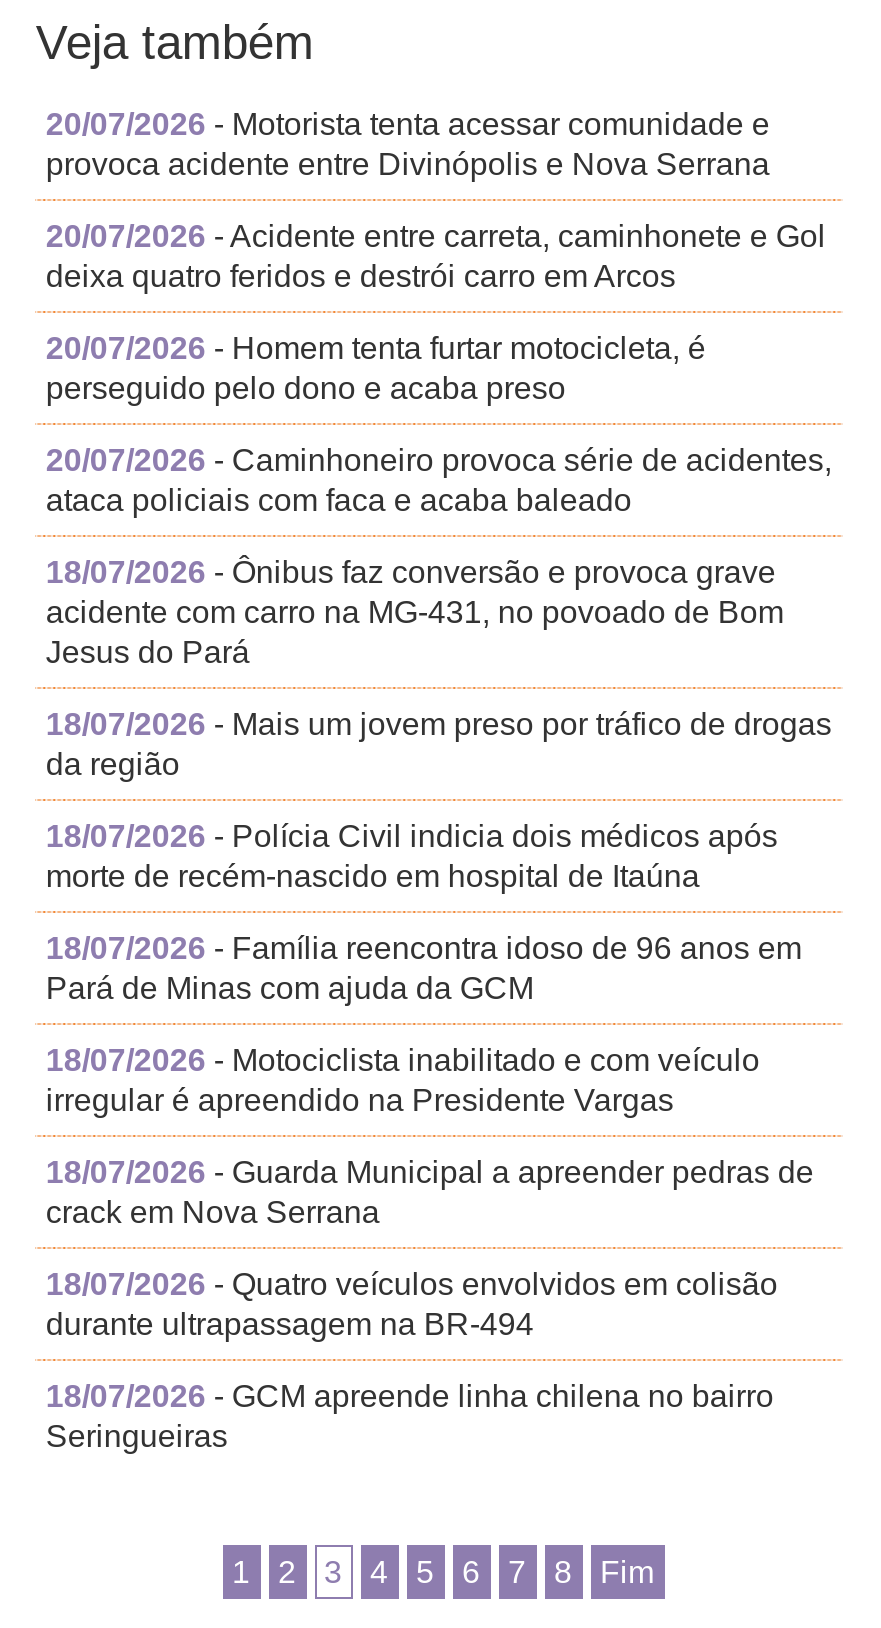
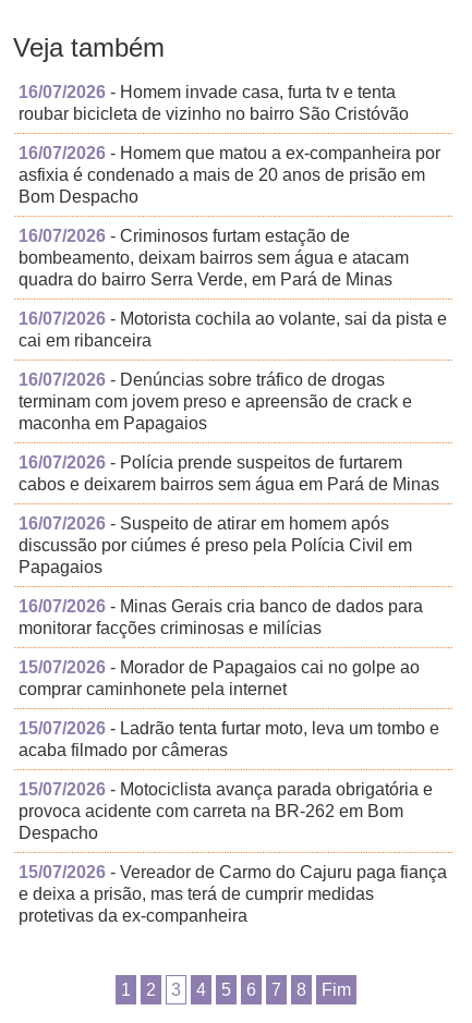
- 20/07/2026 - Motorista tenta acessar comunidade e
- provoca acidente entre Divinópolis e Nova Serrana
+ 16/07/2026 - Homem invade casa, furta tv e tenta
+ roubar bicicleta de vizinho no bairro São Cristóvão

- 20/07/2026 - Acidente entre carreta, caminhonete e Gol
- deixa quatro feridos e destrói carro em Arcos
+ 16/07/2026 - Homem que matou a ex-companheira por
+ asfixia é condenado a mais de 20 anos de prisão em
+ Bom Despacho

- 20/07/2026 - Homem tenta furtar motocicleta, é
- perseguido pelo dono e acaba preso
+ 16/07/2026 - Criminosos furtam estação de
+ bombeamento, deixam bairros sem água e atacam
+ quadra do bairro Serra Verde, em Pará de Minas

- 20/07/2026 - Caminhoneiro provoca série de acidentes,
- ataca policiais com faca e acaba baleado
+ 16/07/2026 - Motorista cochila ao volante, sai da pista e
+ cai em ribanceira

- 18/07/2026 - Ônibus faz conversão e provoca grave
- acidente com carro na MG-431, no povoado de Bom
- Jesus do Pará
+ 16/07/2026 - Denúncias sobre tráfico de drogas
+ terminam com jovem preso e apreensão de crack e
+ maconha em Papagaios

- 18/07/2026 - Mais um jovem preso por tráfico de drogas
- da região
+ 16/07/2026 - Polícia prende suspeitos de furtarem
+ cabos e deixarem bairros sem água em Pará de Minas

- 18/07/2026 - Polícia Civil indicia dois médicos após
- morte de recém-nascido em hospital de Itaúna
+ 16/07/2026 - Suspeito de atirar em homem após
+ discussão por ciúmes é preso pela Polícia Civil em
+ Papagaios

- 18/07/2026 - Família reencontra idoso de 96 anos em
- Pará de Minas com ajuda da GCM
+ 16/07/2026 - Minas Gerais cria banco de dados para
+ monitorar facções criminosas e milícias

- 18/07/2026 - Motociclista inabilitado e com veículo
- irregular é apreendido na Presidente Vargas
+ 15/07/2026 - Morador de Papagaios cai no golpe ao
+ comprar caminhonete pela internet

- 18/07/2026 - Guarda Municipal a apreender pedras de
- crack em Nova Serrana
+ 15/07/2026 - Ladrão tenta furtar moto, leva um tombo e
+ acaba filmado por câmeras

- 18/07/2026 - Quatro veículos envolvidos em colisão
- durante ultrapassagem na BR-494
+ 15/07/2026 - Motociclista avança parada obrigatória e
+ provoca acidente com carreta na BR-262 em Bom
+ Despacho

- 18/07/2026 - GCM apreende linha chilena no bairro
- Seringueiras
+ 15/07/2026 - Vereador de Carmo do Cajuru paga fiança
+ e deixa a prisão, mas terá de cumprir medidas
+ protetivas da ex-companheira
